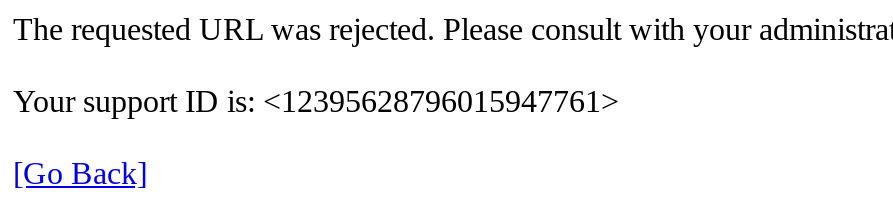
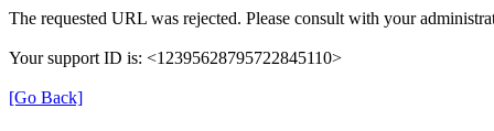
- Your support ID is: <12395628796015947761>
+ Your support ID is: <12395628795722845110>
